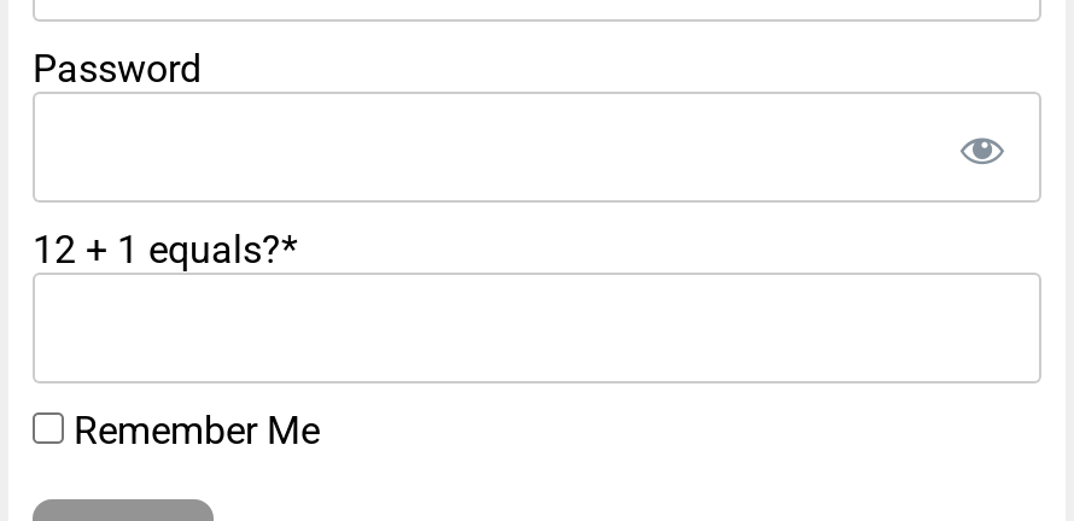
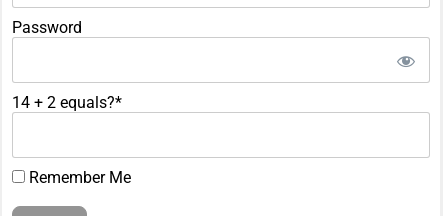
- 12 + 1 equals?*
+ 14 + 2 equals?*
